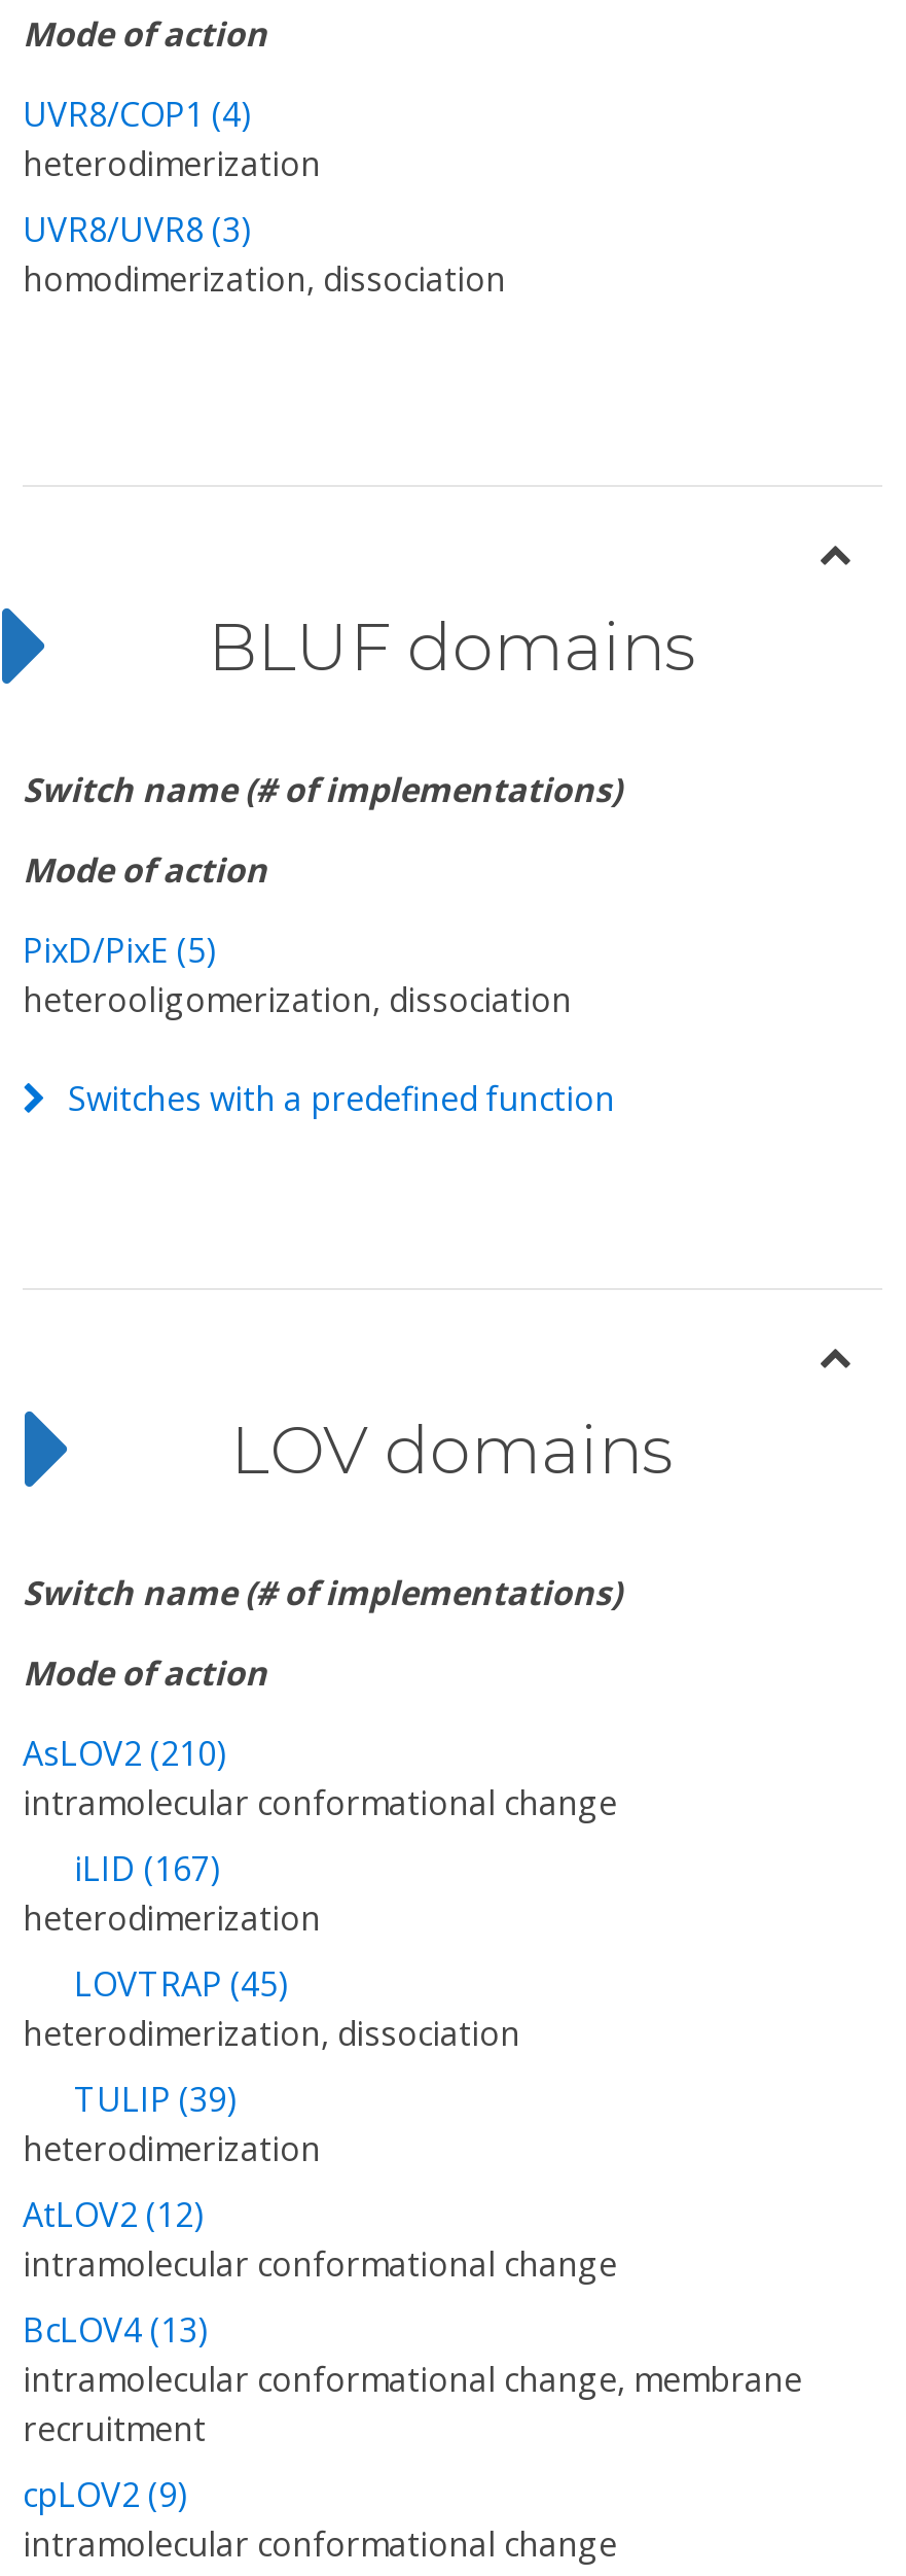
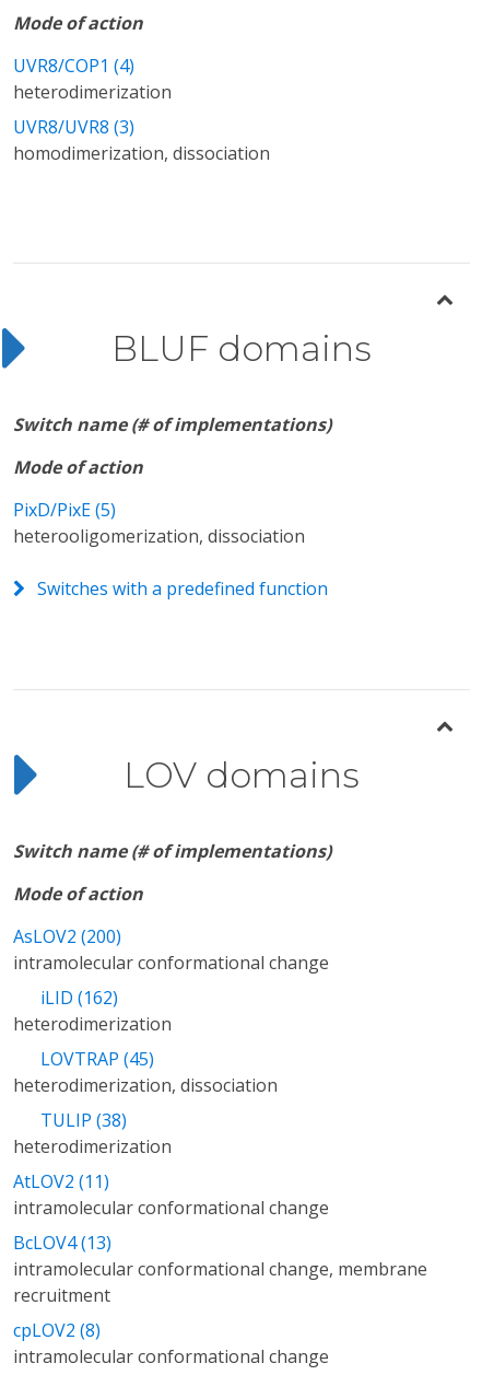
- AsLOV2 (210)
+ AsLOV2 (200)

- iLID (167)
+ iLID (162)

- TULIP (39)
+ TULIP (38)

- AtLOV2 (12)
+ AtLOV2 (11)

- cpLOV2 (9)
+ cpLOV2 (8)
